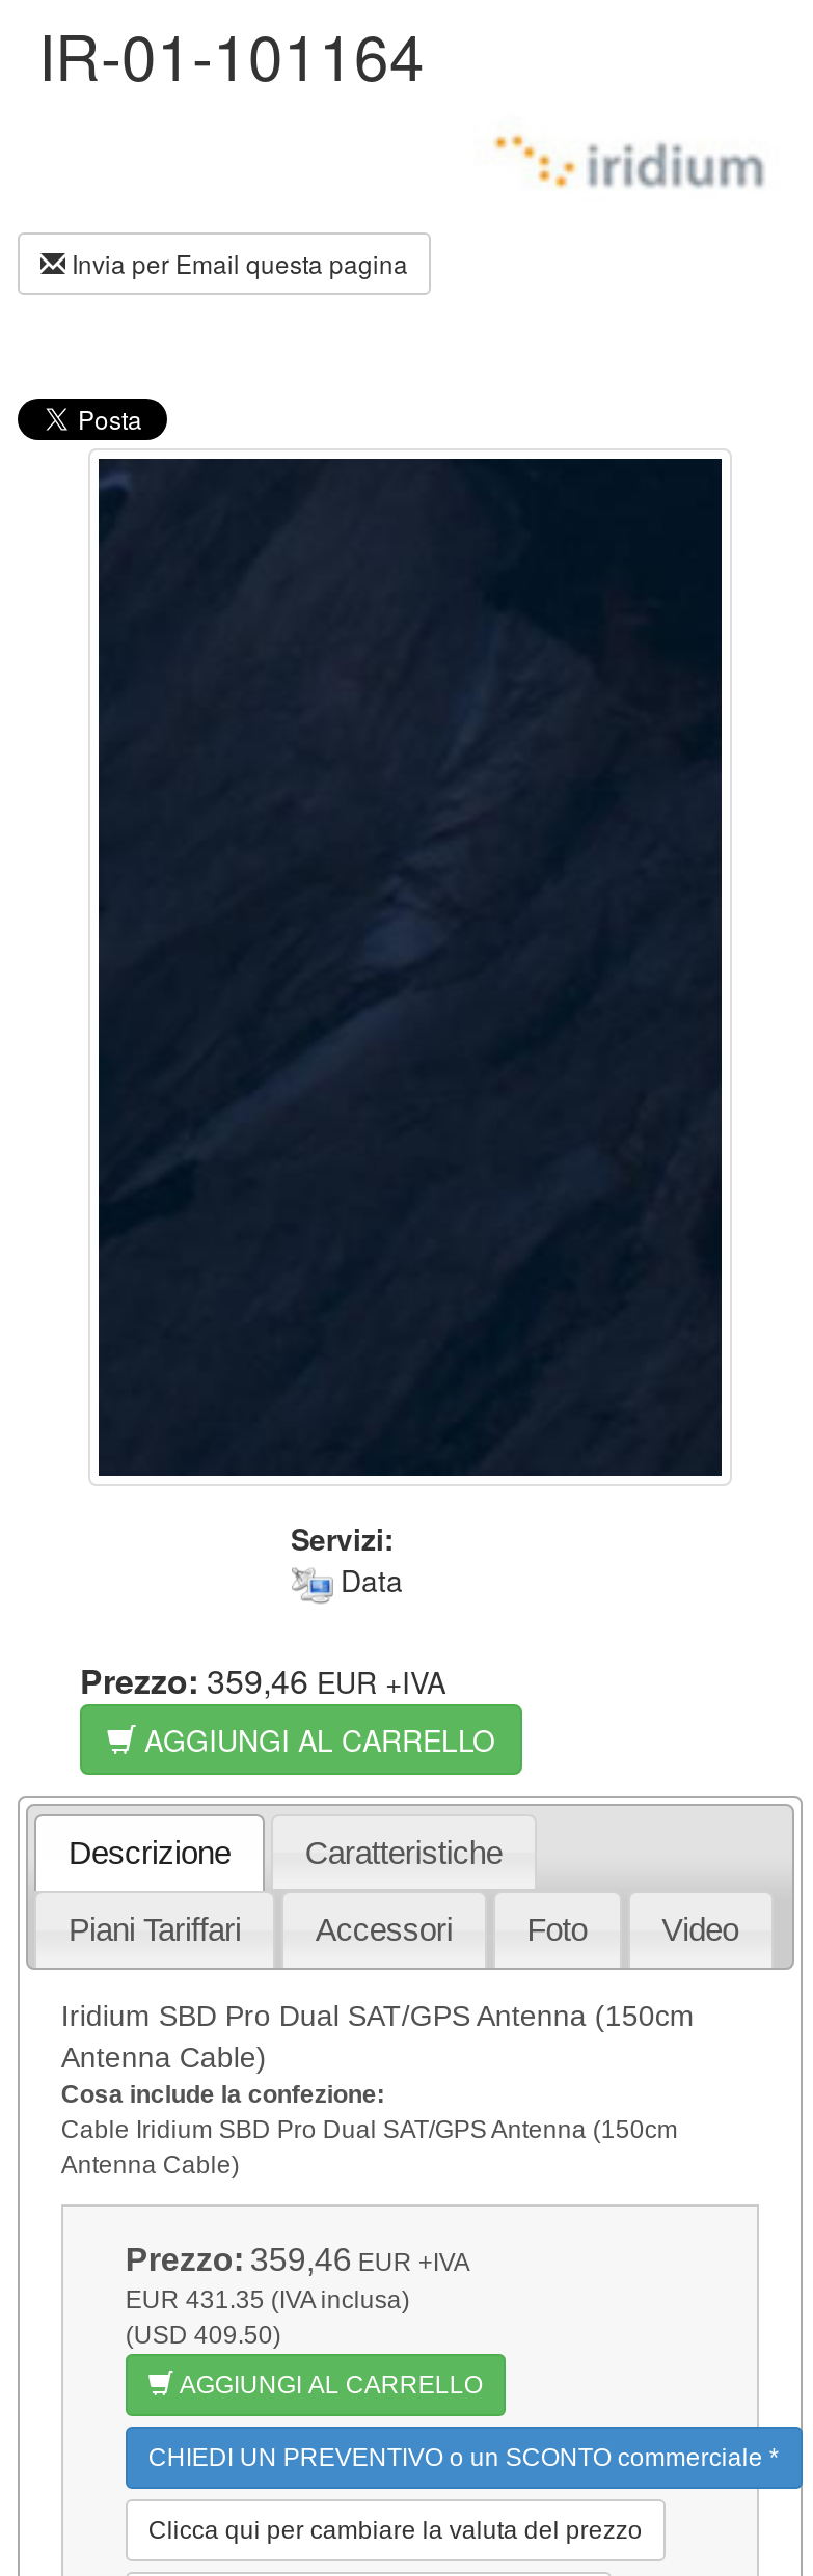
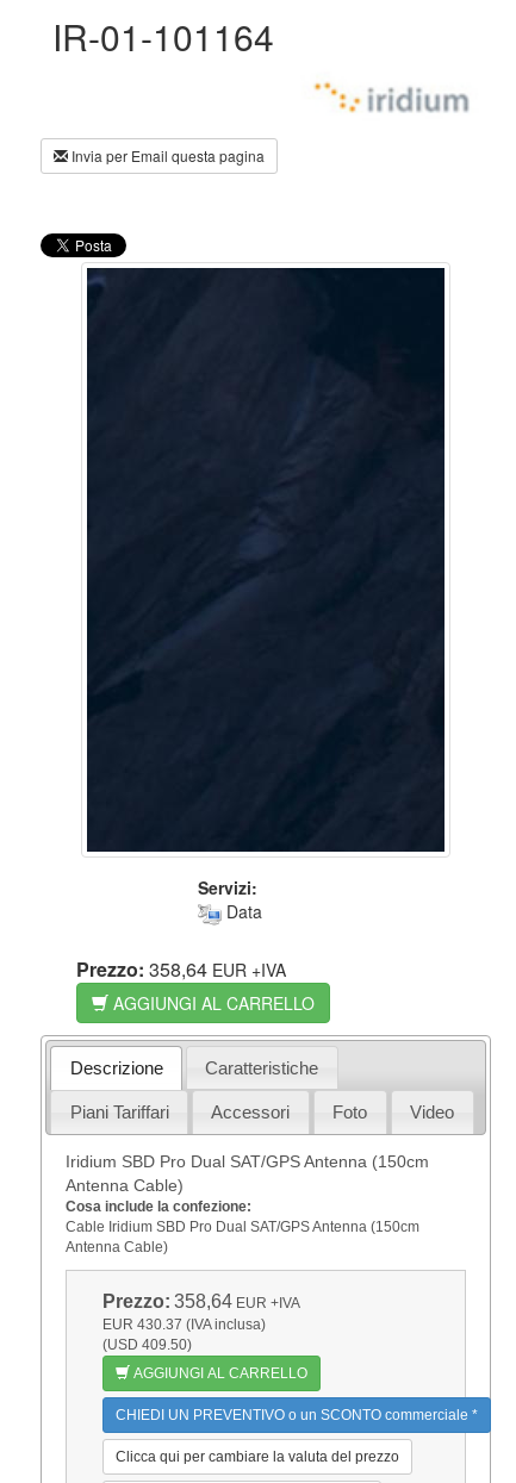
- Prezzo: 359,46 EUR +IVA
+ Prezzo: 358,64 EUR +IVA

- Prezzo: 359,46 EUR +IVA
+ Prezzo: 358,64 EUR +IVA

- EUR 431.35 (IVA inclusa)
+ EUR 430.37 (IVA inclusa)
